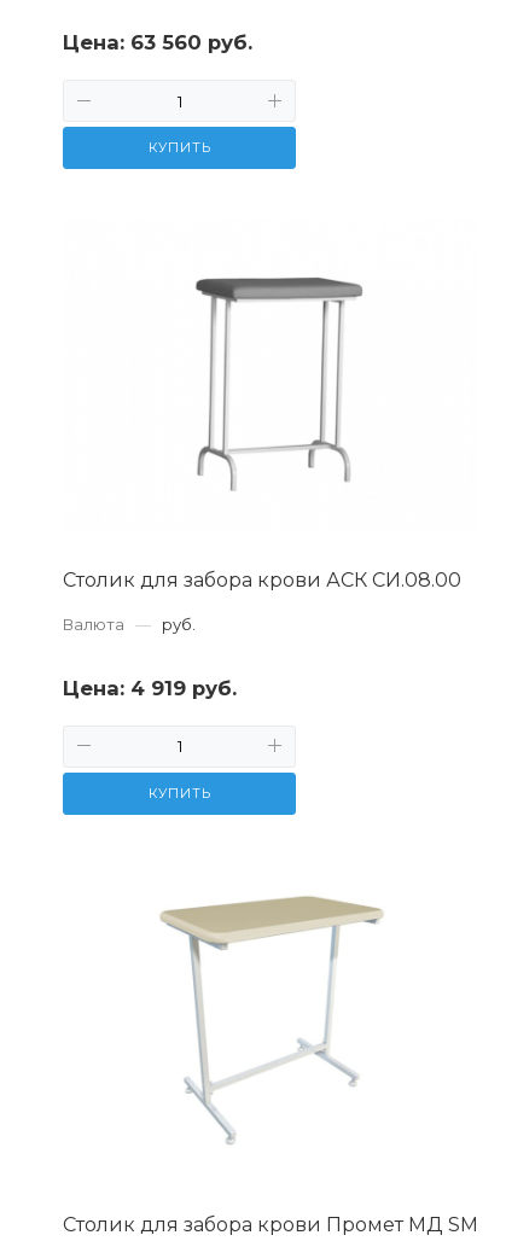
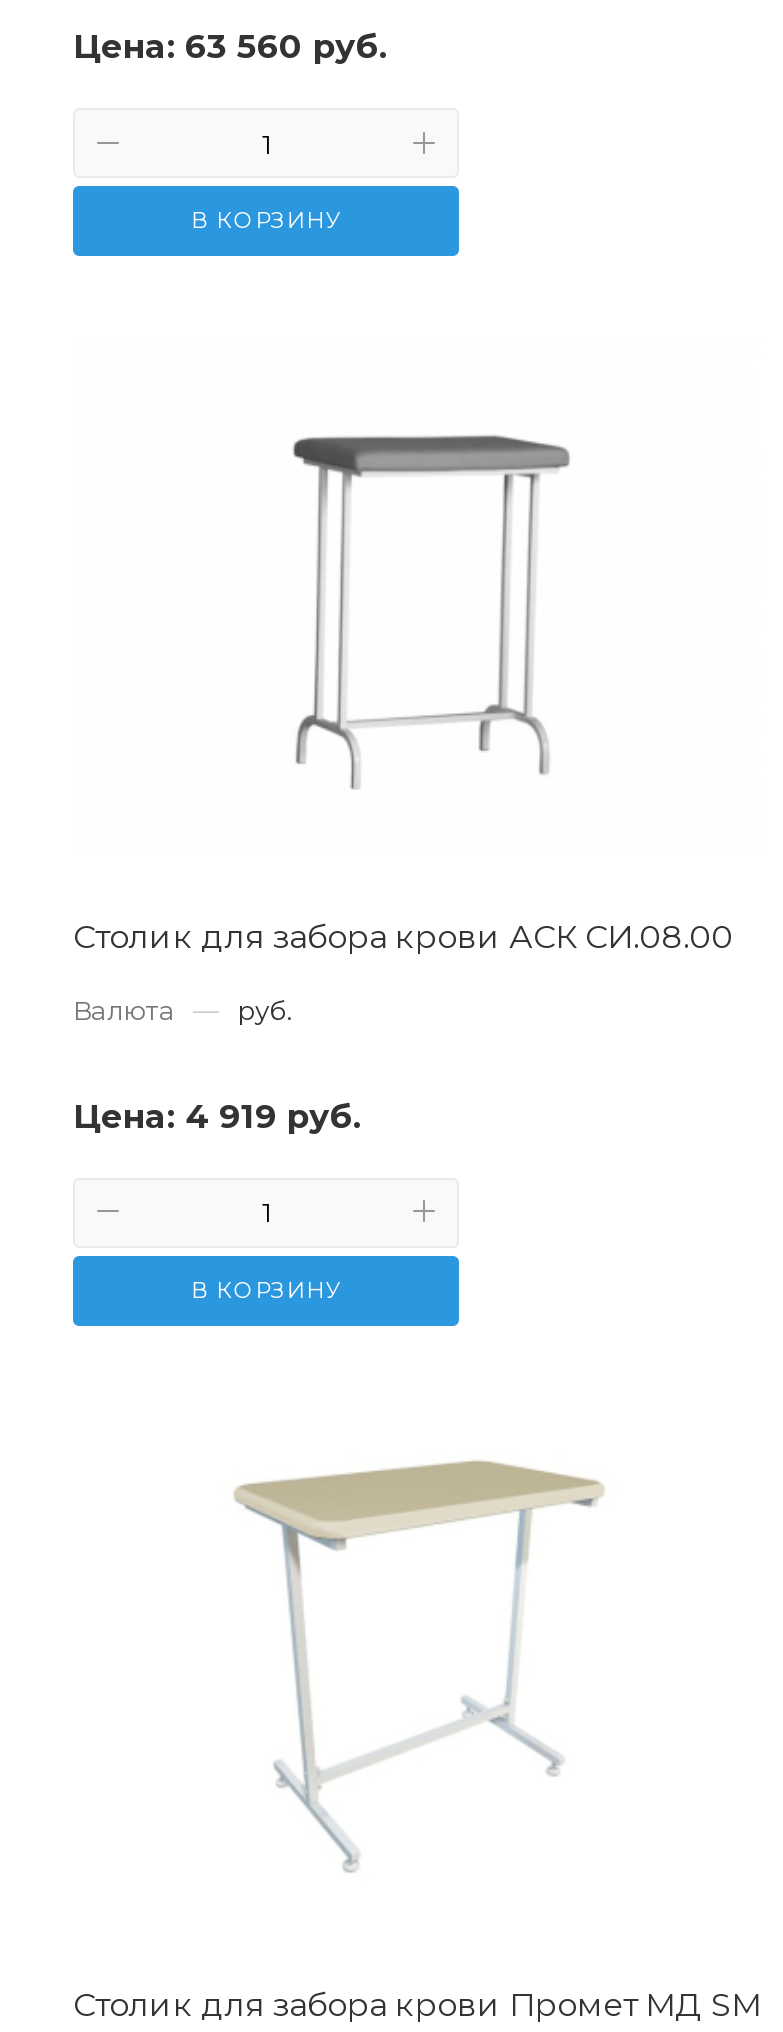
- КУПИТЬ
+ В КОРЗИНУ

- КУПИТЬ
+ В КОРЗИНУ
